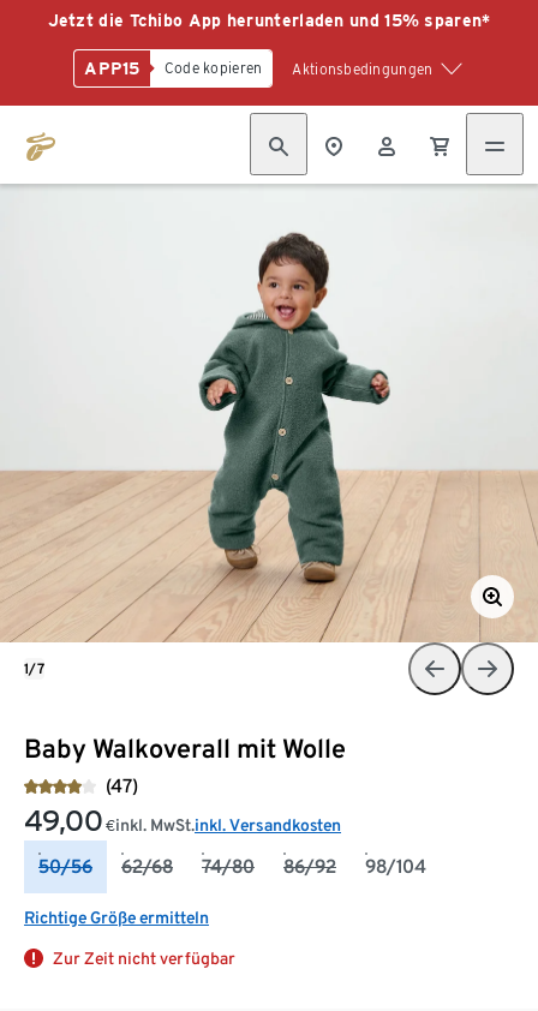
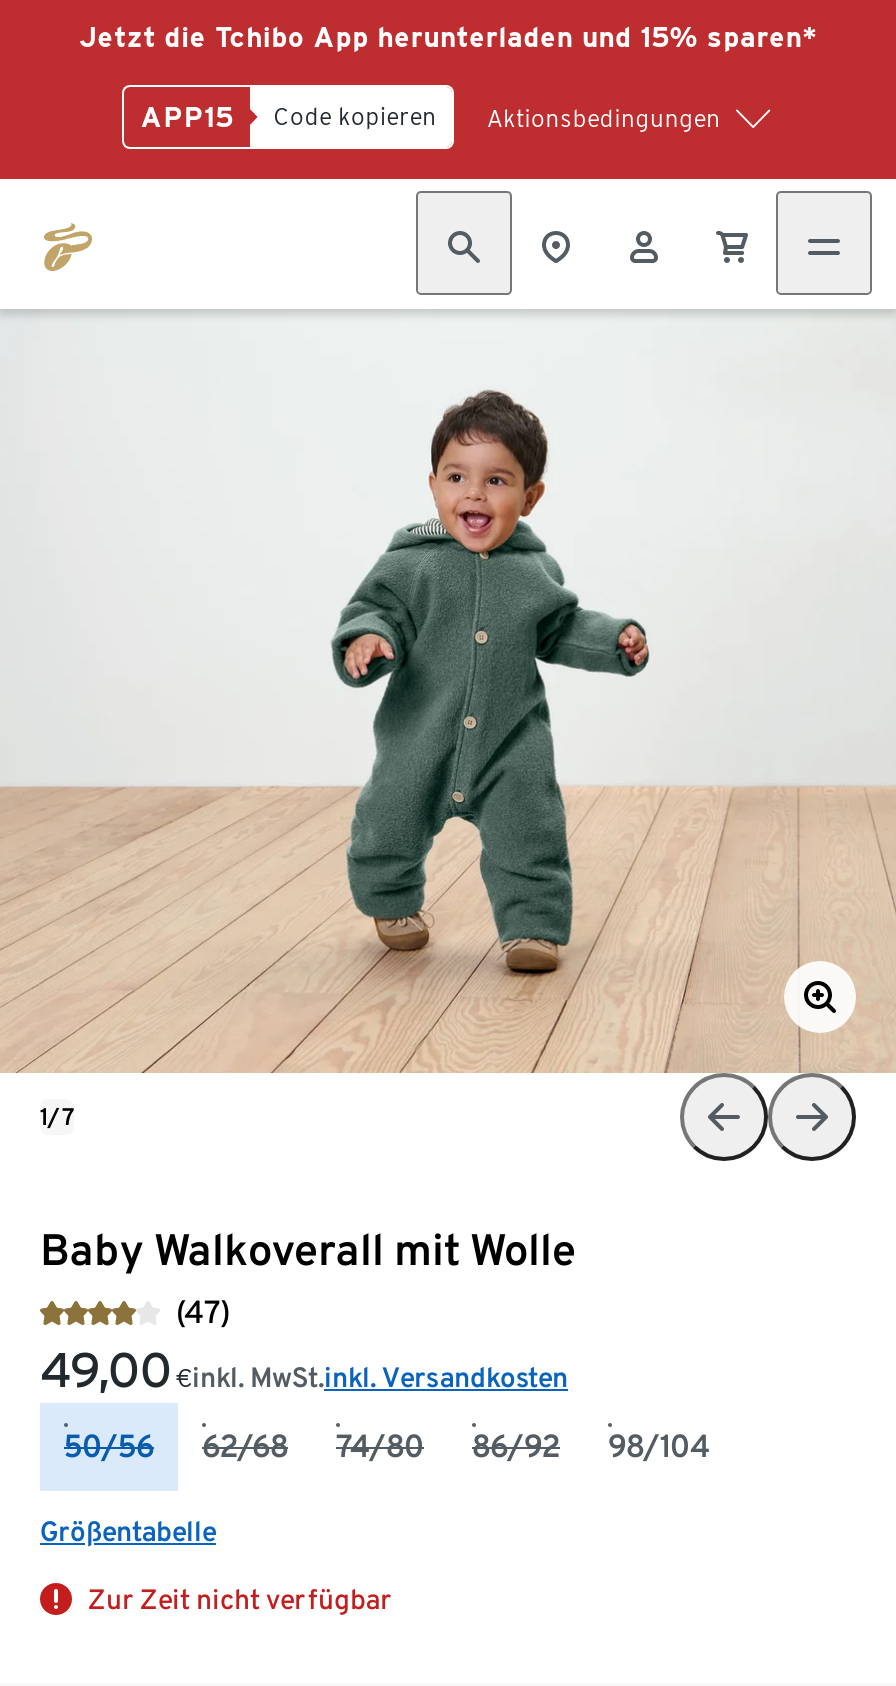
- Richtige Größe ermitteln
+ Größentabelle
